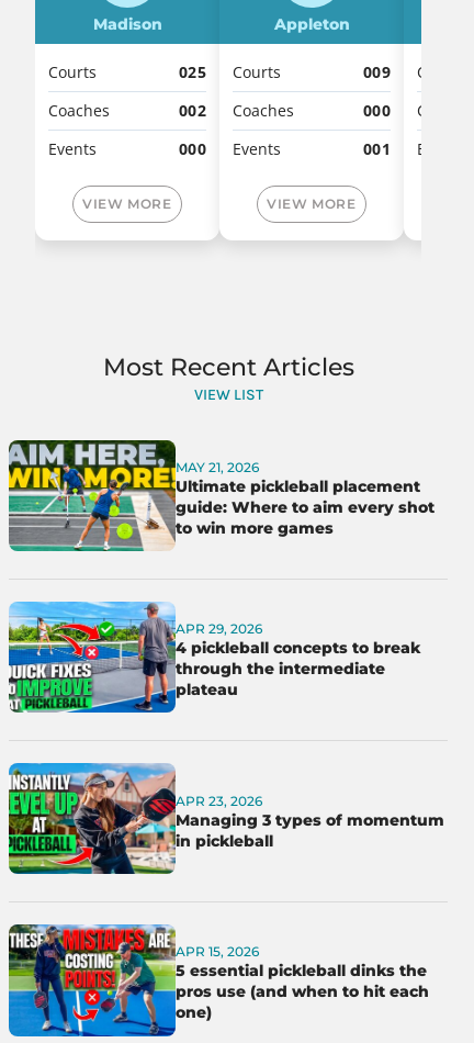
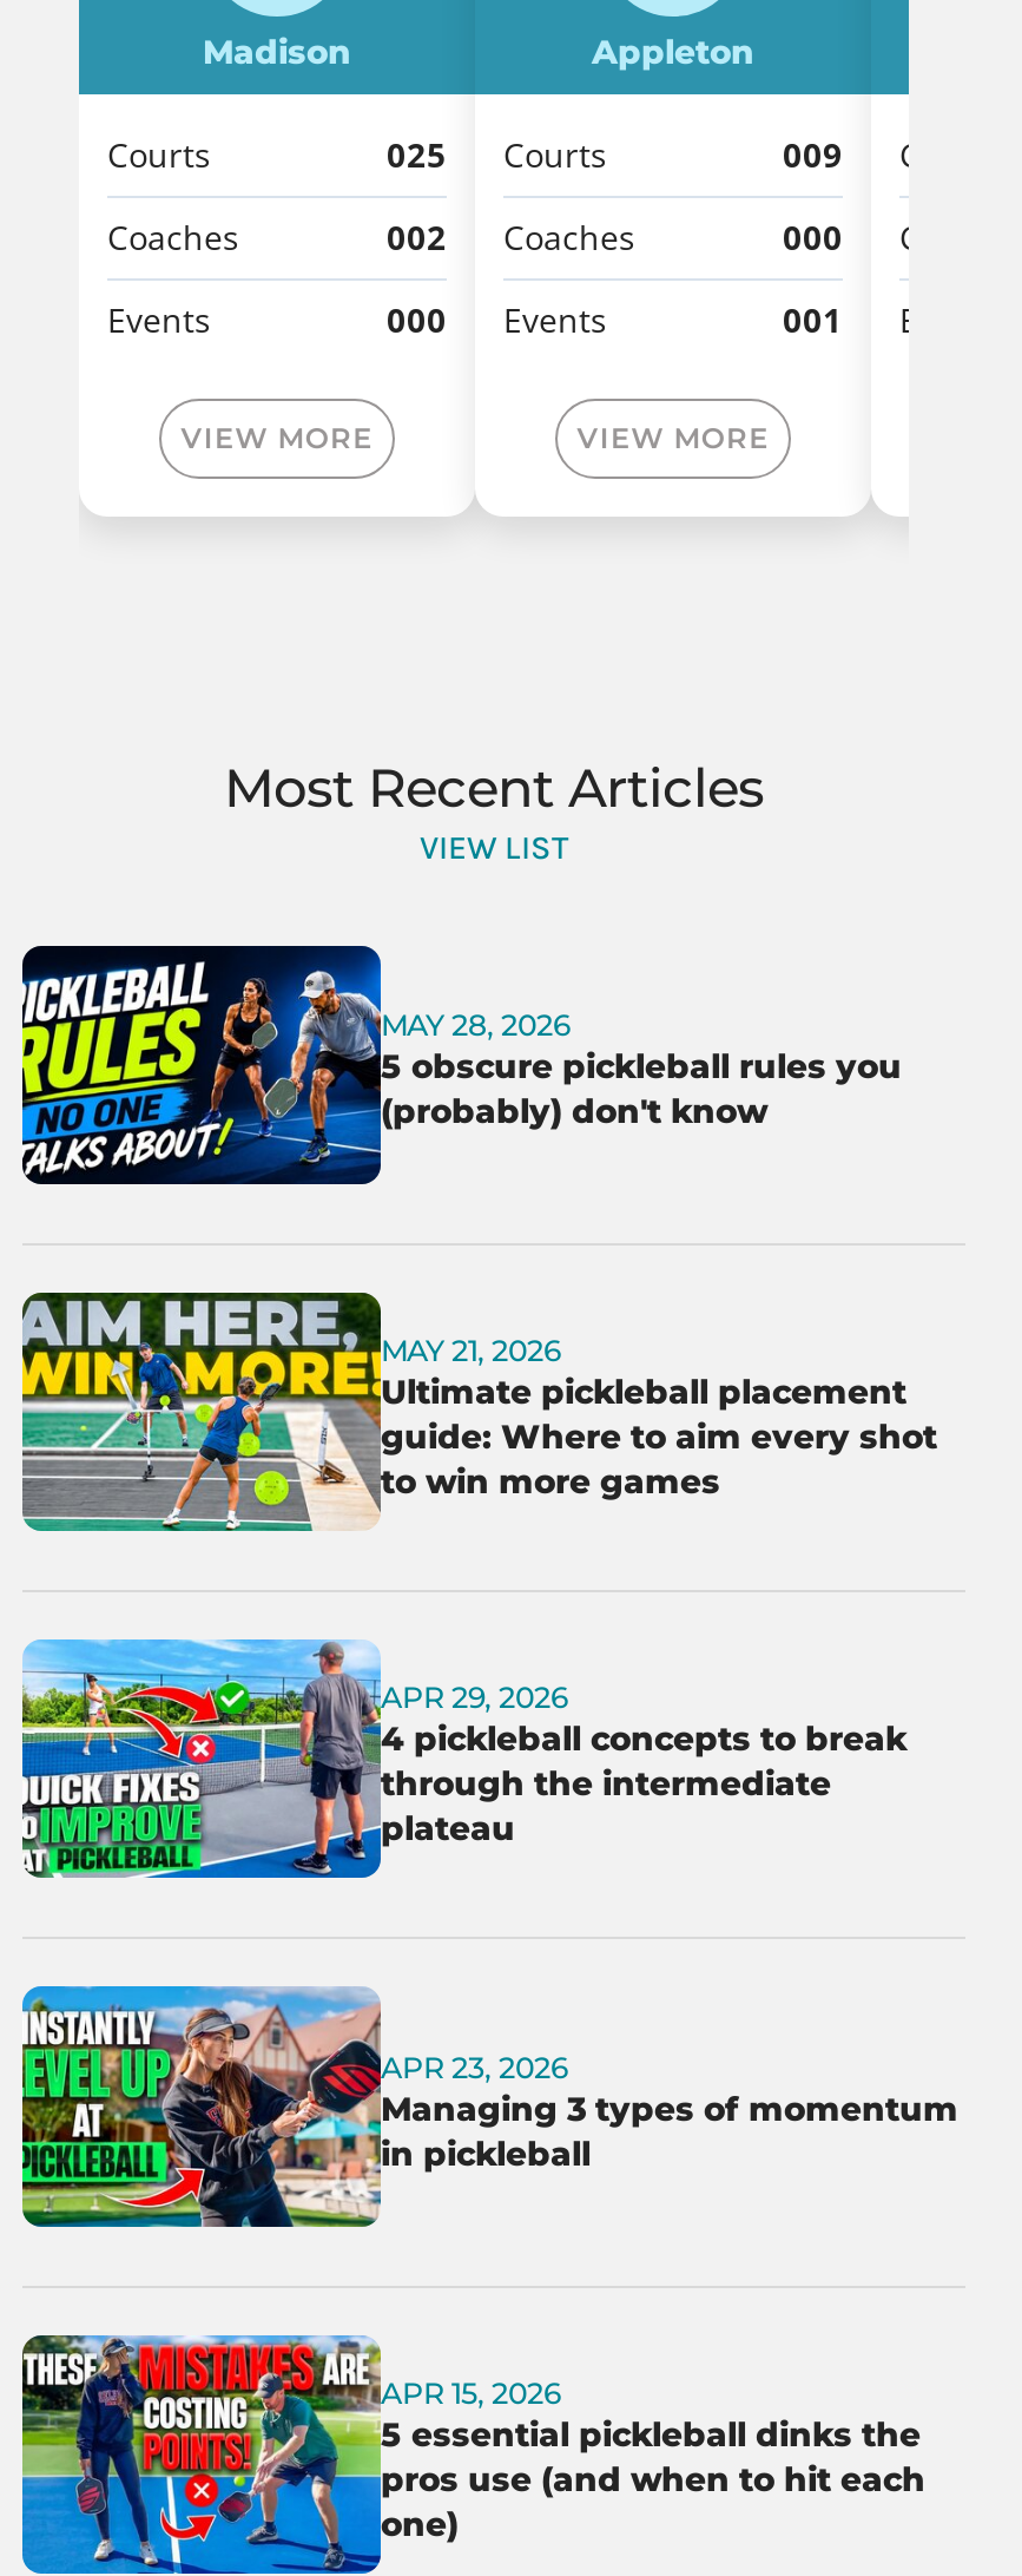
+ [image]
+ MAY 28, 2026
+ 5 obscure pickleball rules you
+ (probably) don't know
